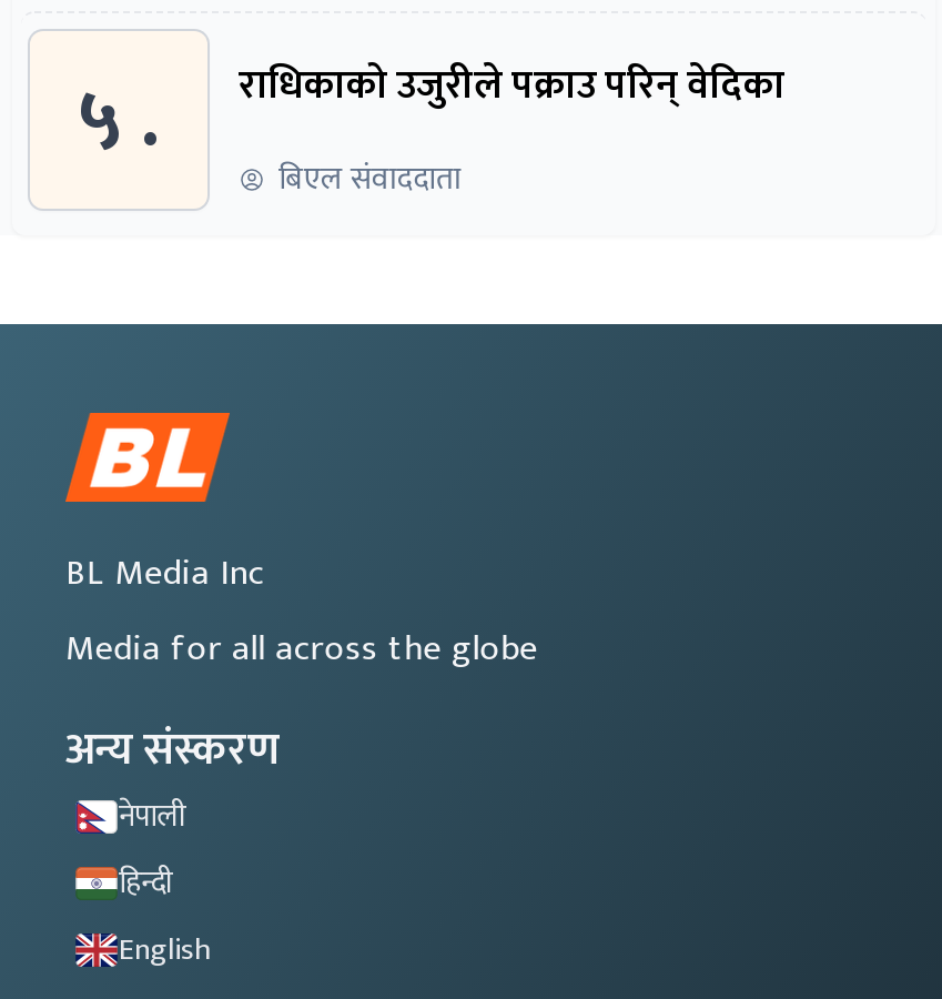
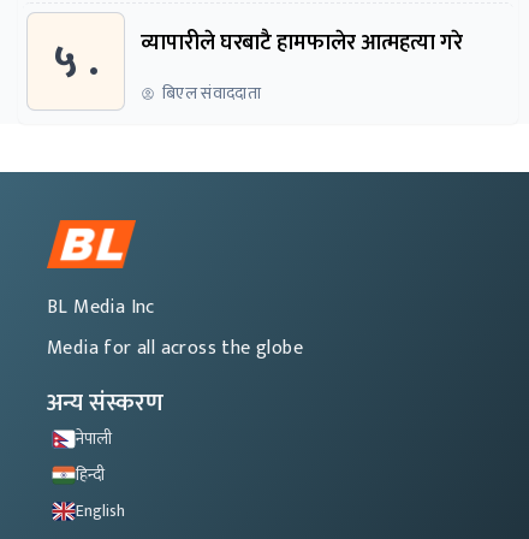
- राधिकाको उजुरीले पक्राउ परिन् वेदिका
+ व्यापारीले घरबाटै हामफालेर आत्महत्या गरे
